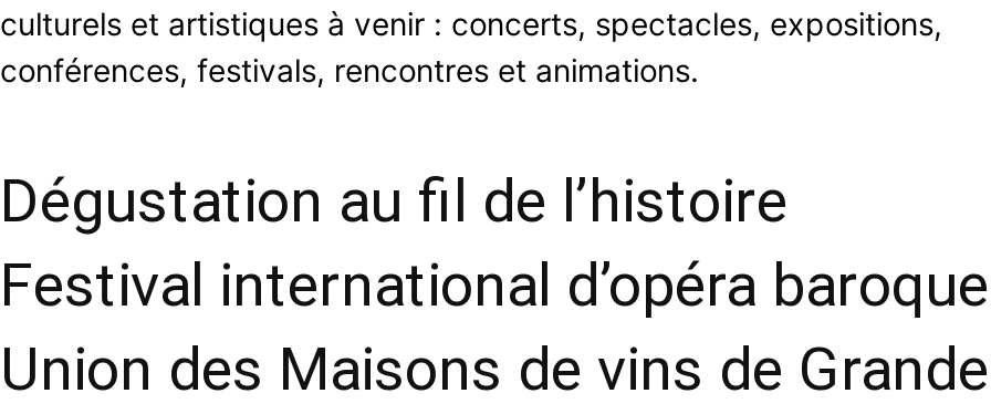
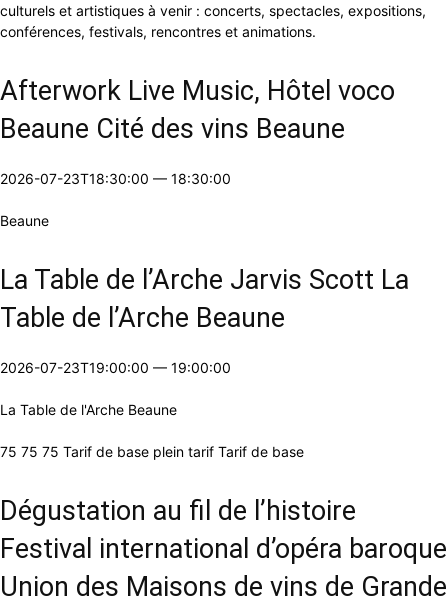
+ Afterwork Live Music, Hôtel voco
+ Beaune Cité des vins Beaune
+ 2026-07-23T18:30:00 — 18:30:00
+ Beaune
+ La Table de l’Arche Jarvis Scott La
+ Table de l’Arche Beaune
+ 2026-07-23T19:00:00 — 19:00:00
+ La Table de l'Arche Beaune
+ 75 75 75 Tarif de base plein tarif Tarif de base
